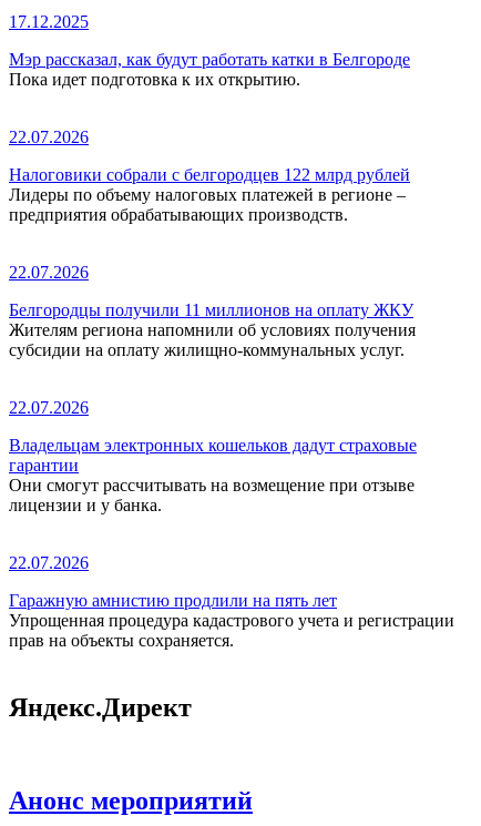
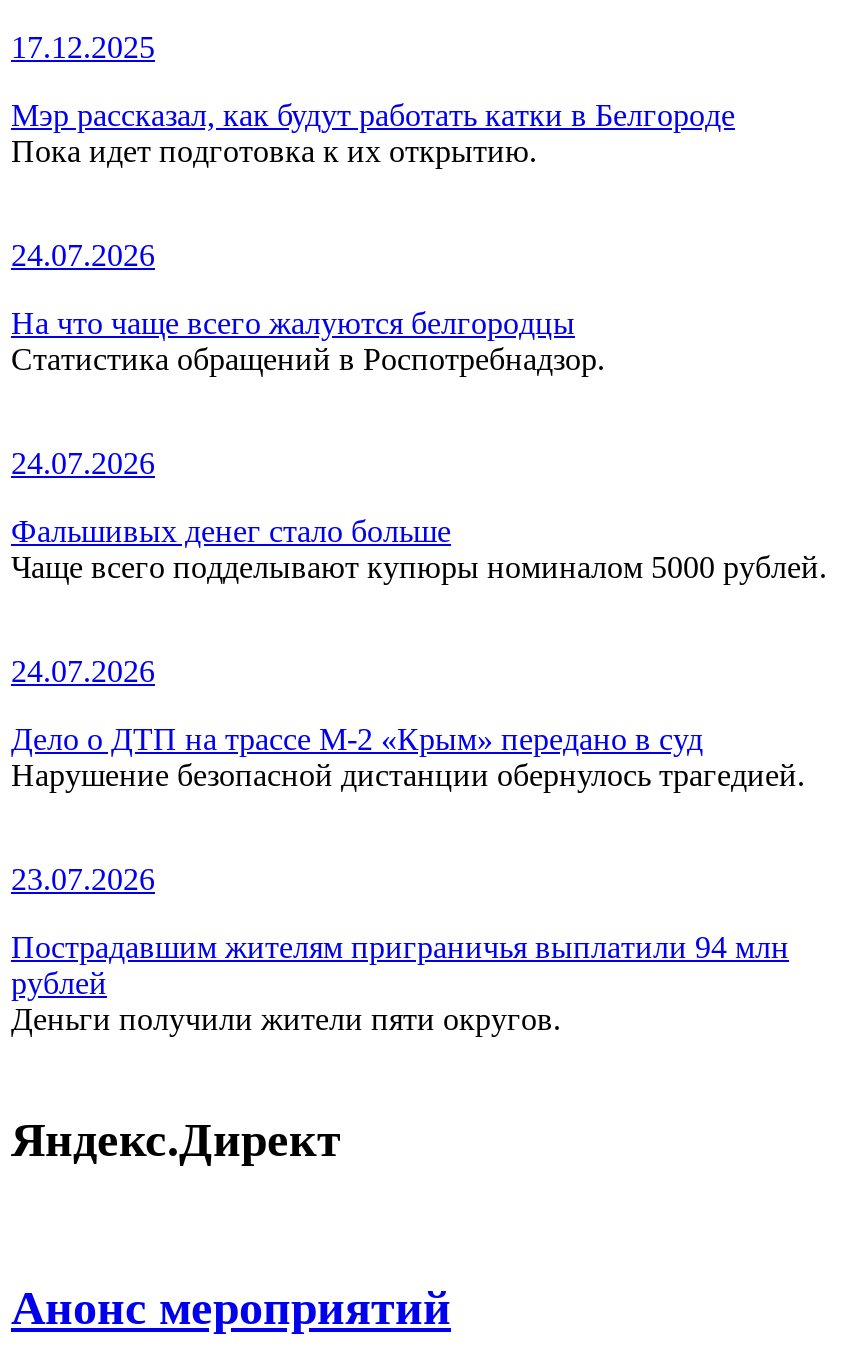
- 22.07.2026
+ 24.07.2026

- Налоговики собрали с белгородцев 122 млрд рублей
- Лидеры по объему налоговых платежей в регионе –
- предприятия обрабатывающих производств.
+ На что чаще всего жалуются белгородцы
+ Статистика обращений в Роспотребнадзор.

- 22.07.2026
+ 24.07.2026

- Белгородцы получили 11 миллионов на оплату ЖКУ
- Жителям региона напомнили об условиях получения
- субсидии на оплату жилищно-коммунальных услуг.
+ Фальшивых денег стало больше
+ Чаще всего подделывают купюры номиналом 5000 рублей.

- 22.07.2026
+ 24.07.2026

- Владельцам электронных кошельков дадут страховые
- гарантии
- Они смогут рассчитывать на возмещение при отзыве
- лицензии и у банка.
+ Дело о ДТП на трассе М-2 «Крым» передано в суд
+ Нарушение безопасной дистанции обернулось трагедией.

- 22.07.2026
+ 23.07.2026

- Гаражную амнистию продлили на пять лет
- Упрощенная процедура кадастрового учета и регистрации
- прав на объекты сохраняется.
+ Пострадавшим жителям приграничья выплатили 94 млн
+ рублей
+ Деньги получили жители пяти округов.
